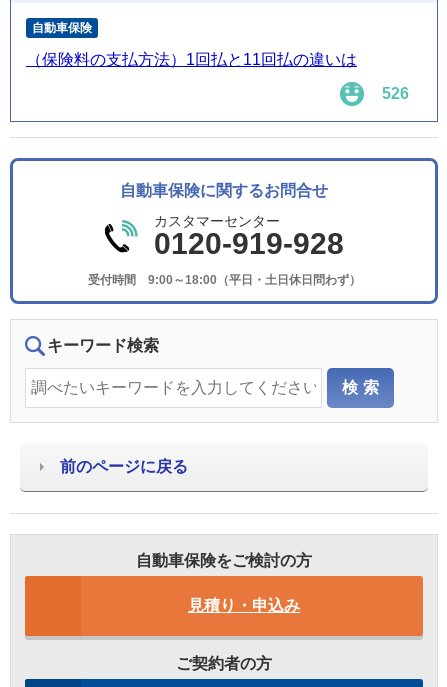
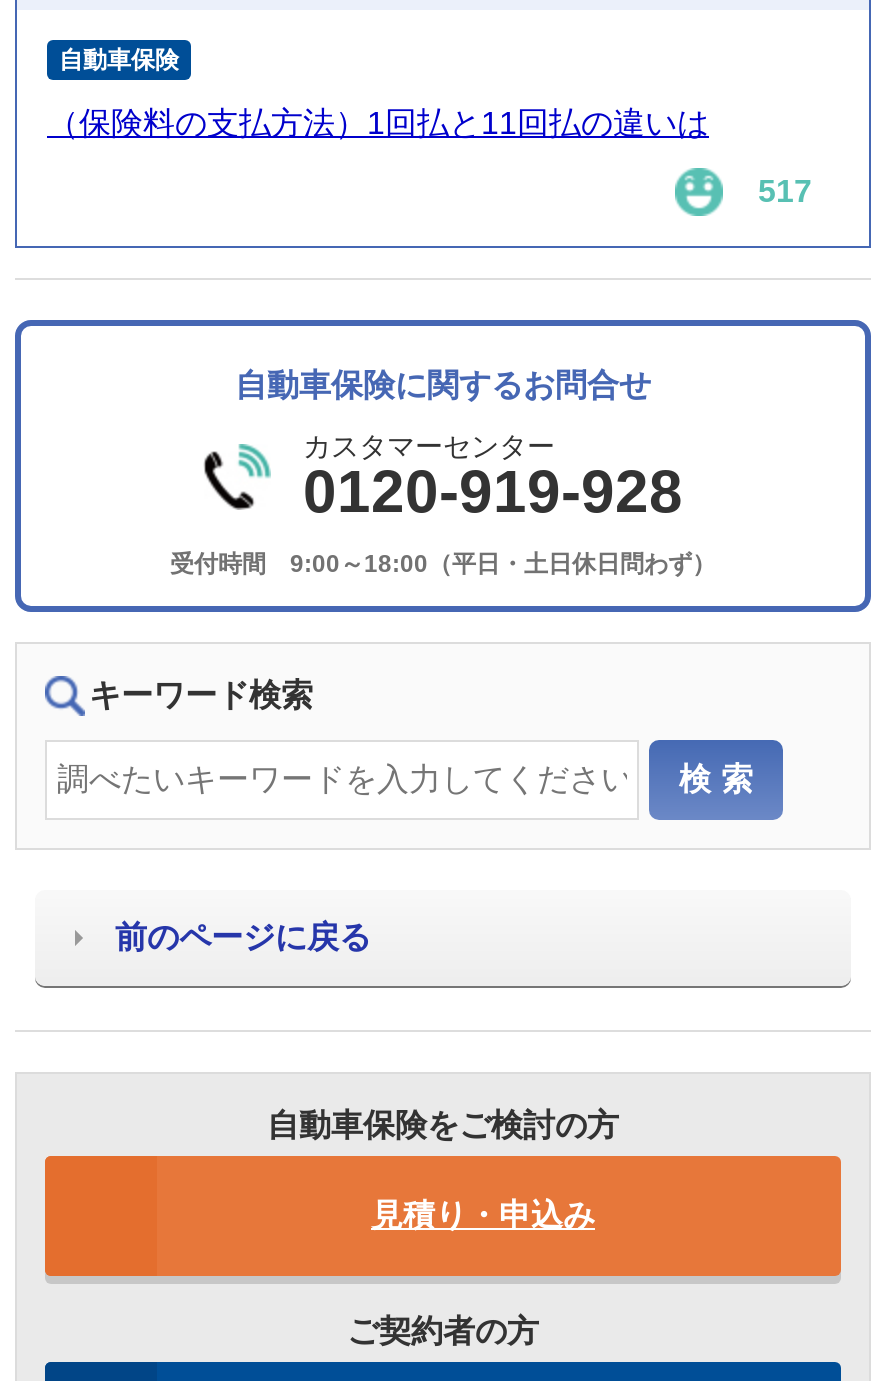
- 526
+ 517
